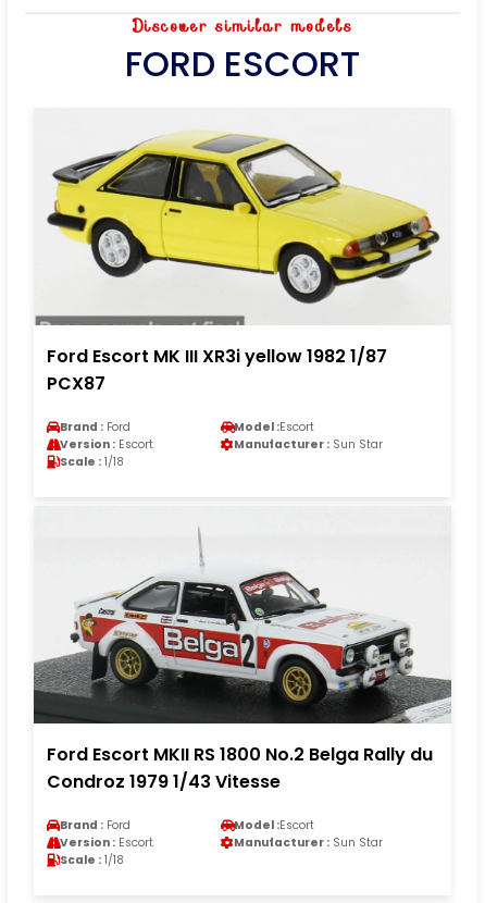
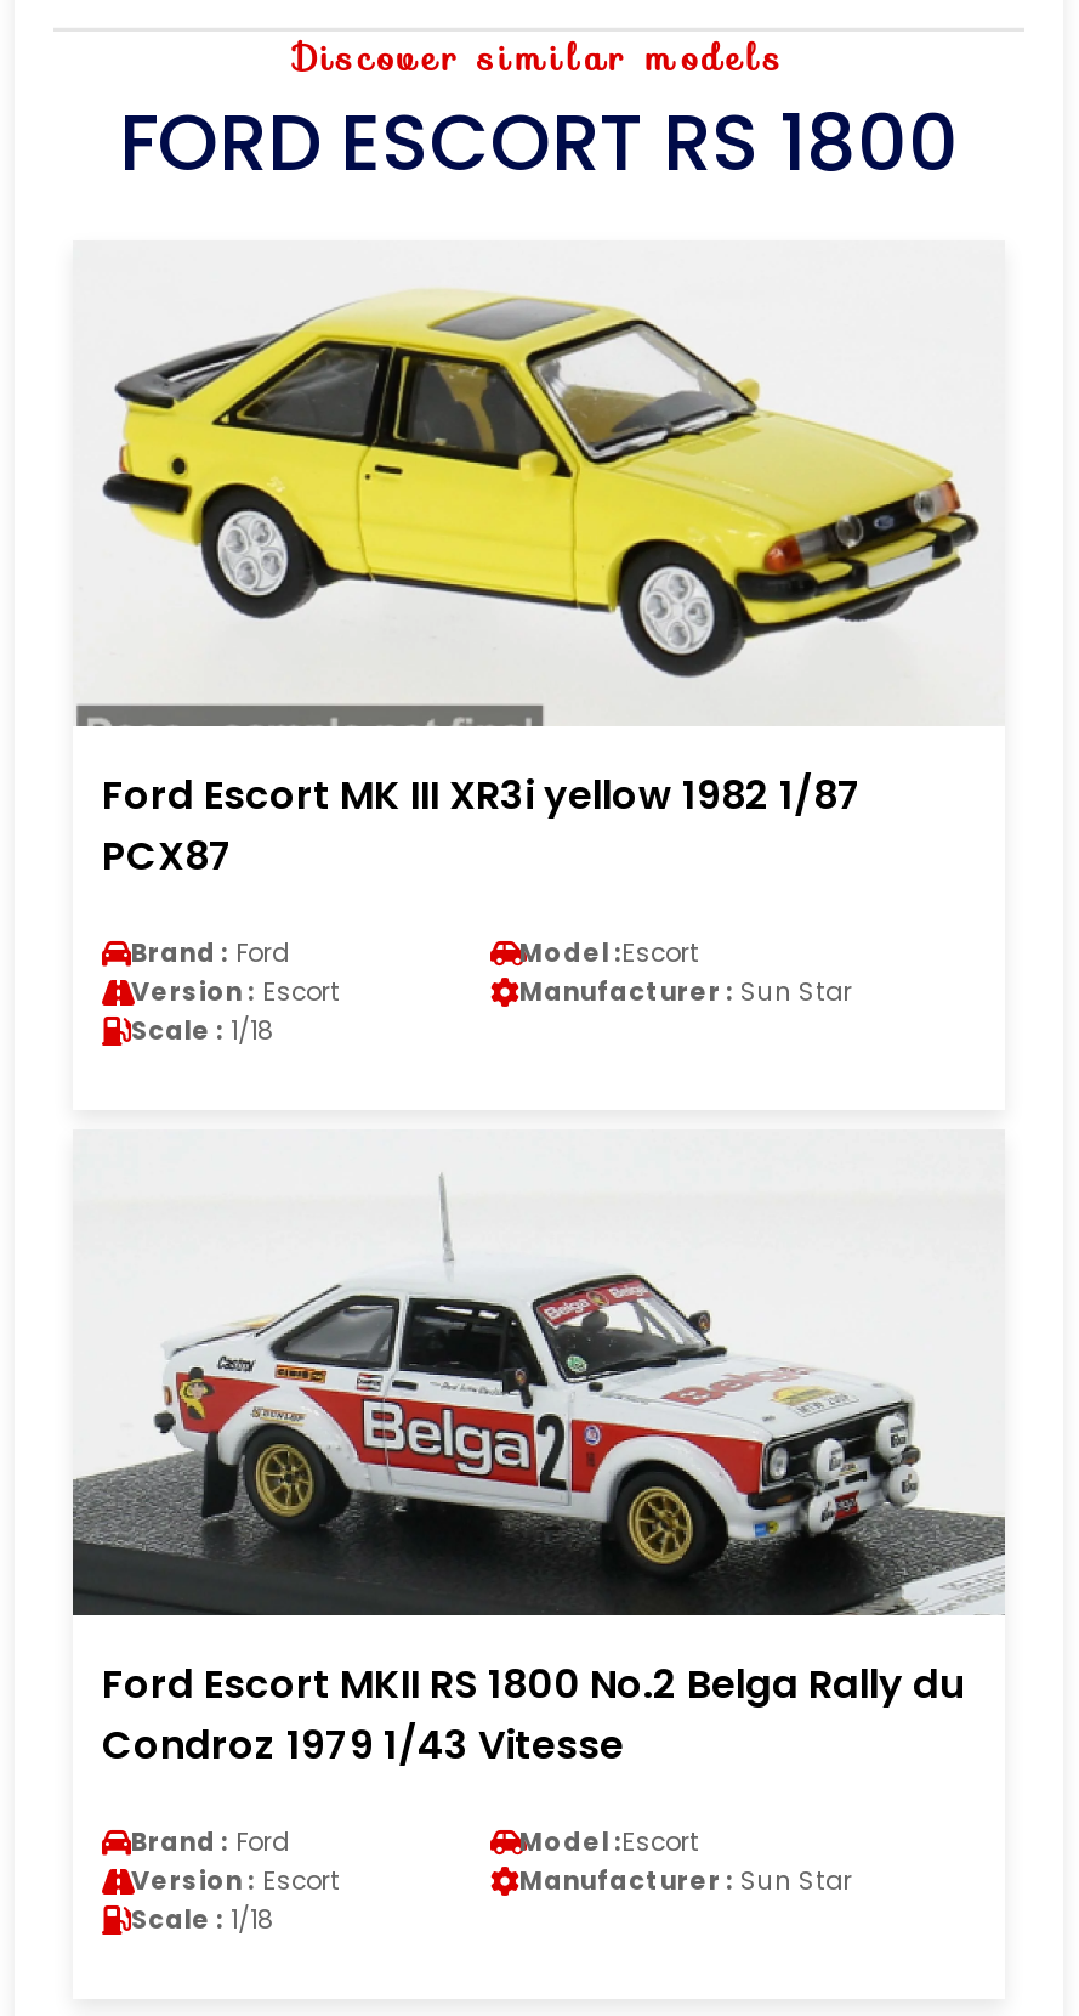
- FORD ESCORT
+ FORD ESCORT RS 1800
